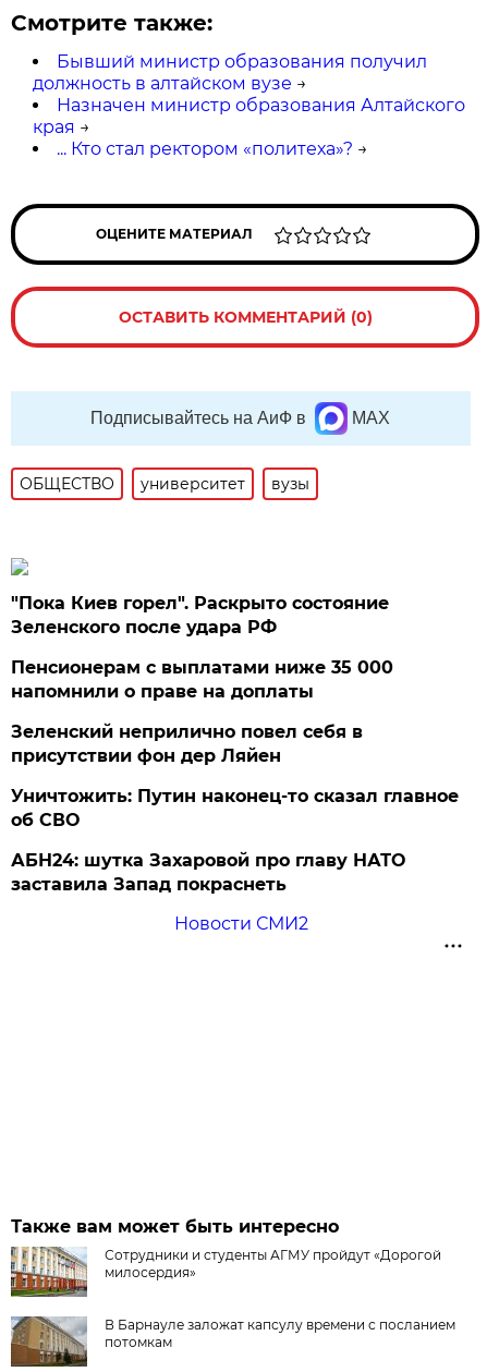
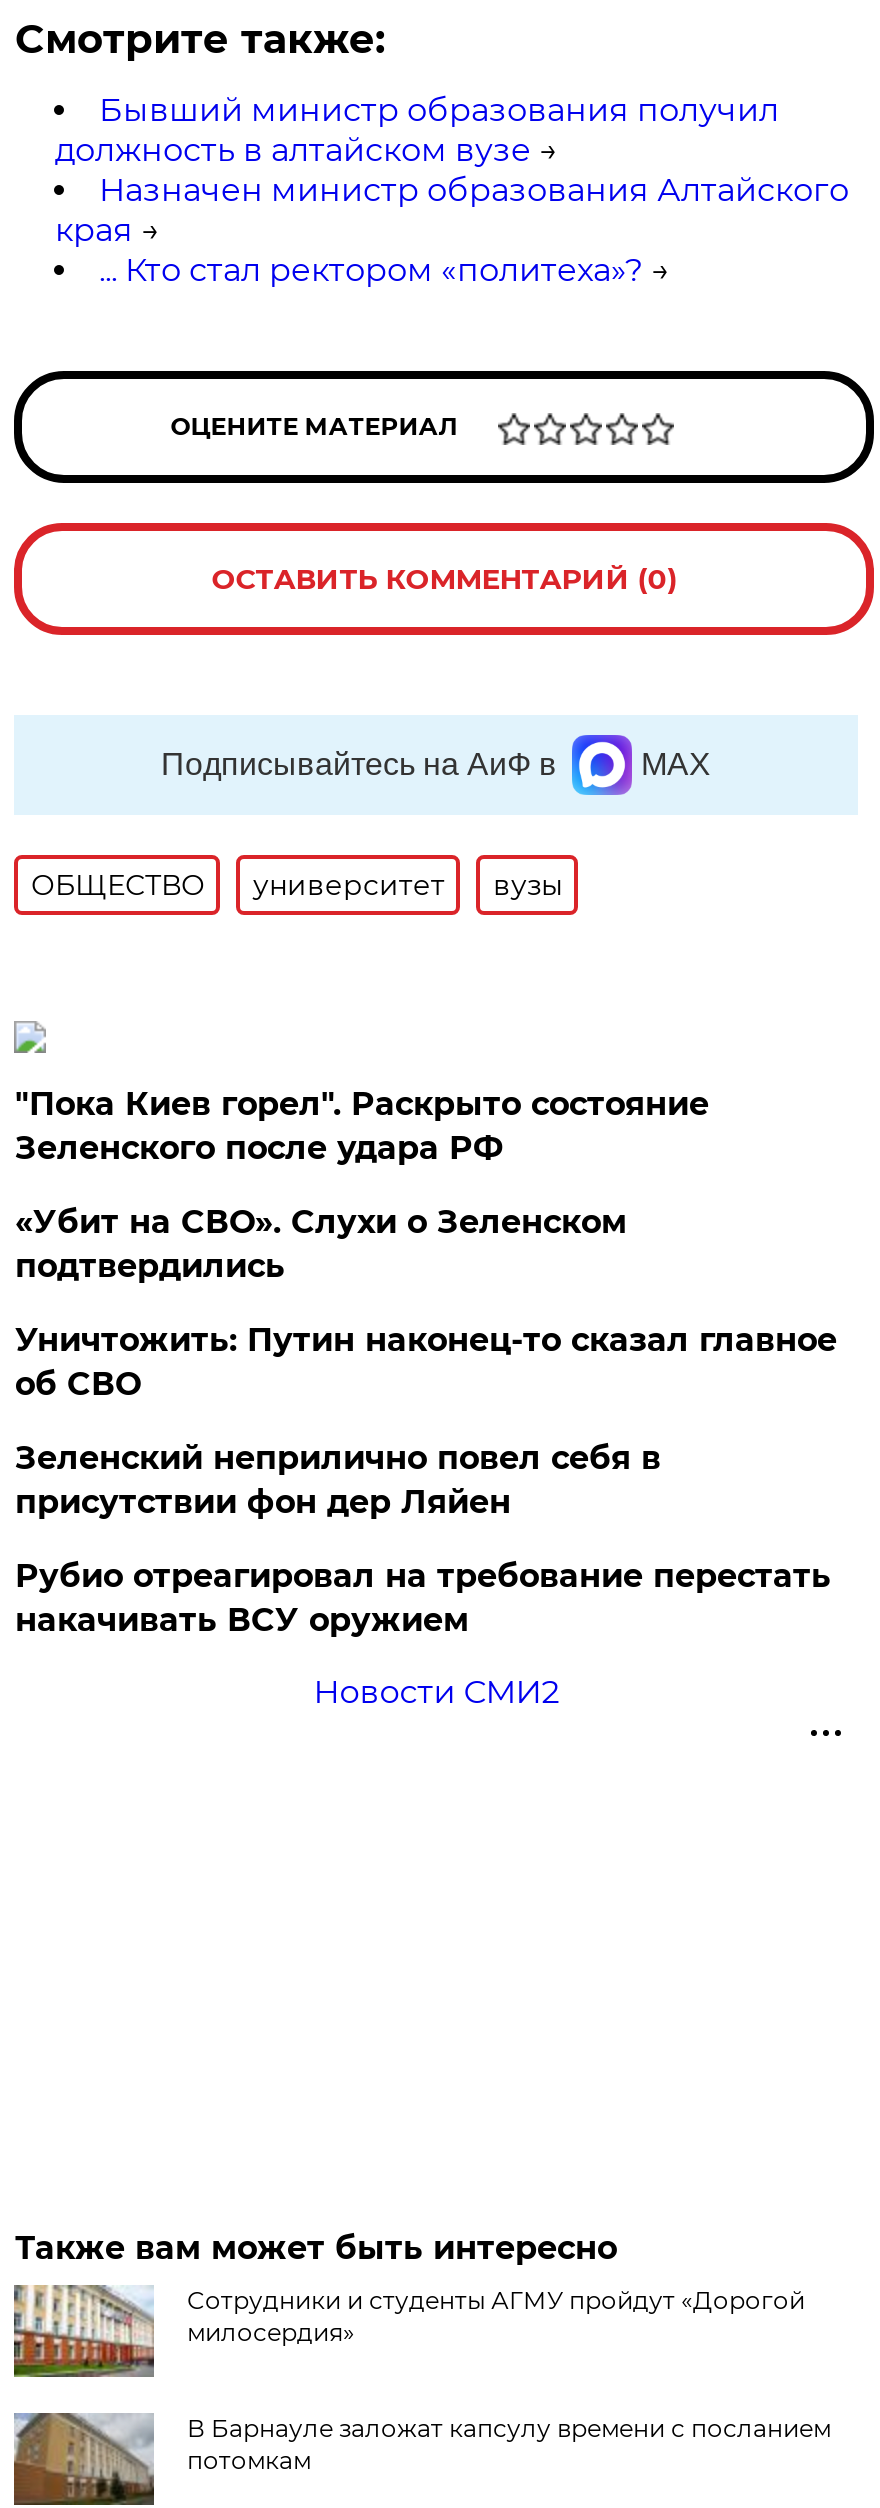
- Пенсионерам с выплатами ниже 35 000
- напомнили о праве на доплаты
+ «Убит на СВО». Слухи о Зеленском
+ подтвердились

moved down: Зеленский неприлично повел cебя в | присутствии фон дер Ляйен

moved up: Уничтожить: Путин наконец-то сказал главное | об СВО

- АБН24: шутка Захаровой про главу НАТО
- заставила Запад покраснеть
+ Рубио отреагировал на требование перестать
+ накачивать ВСУ оружием
